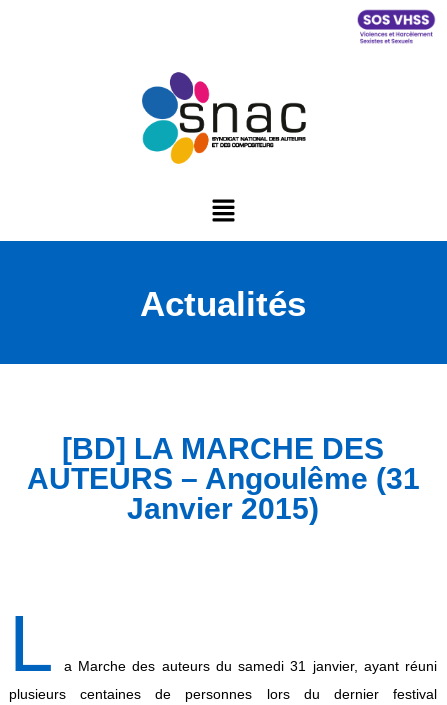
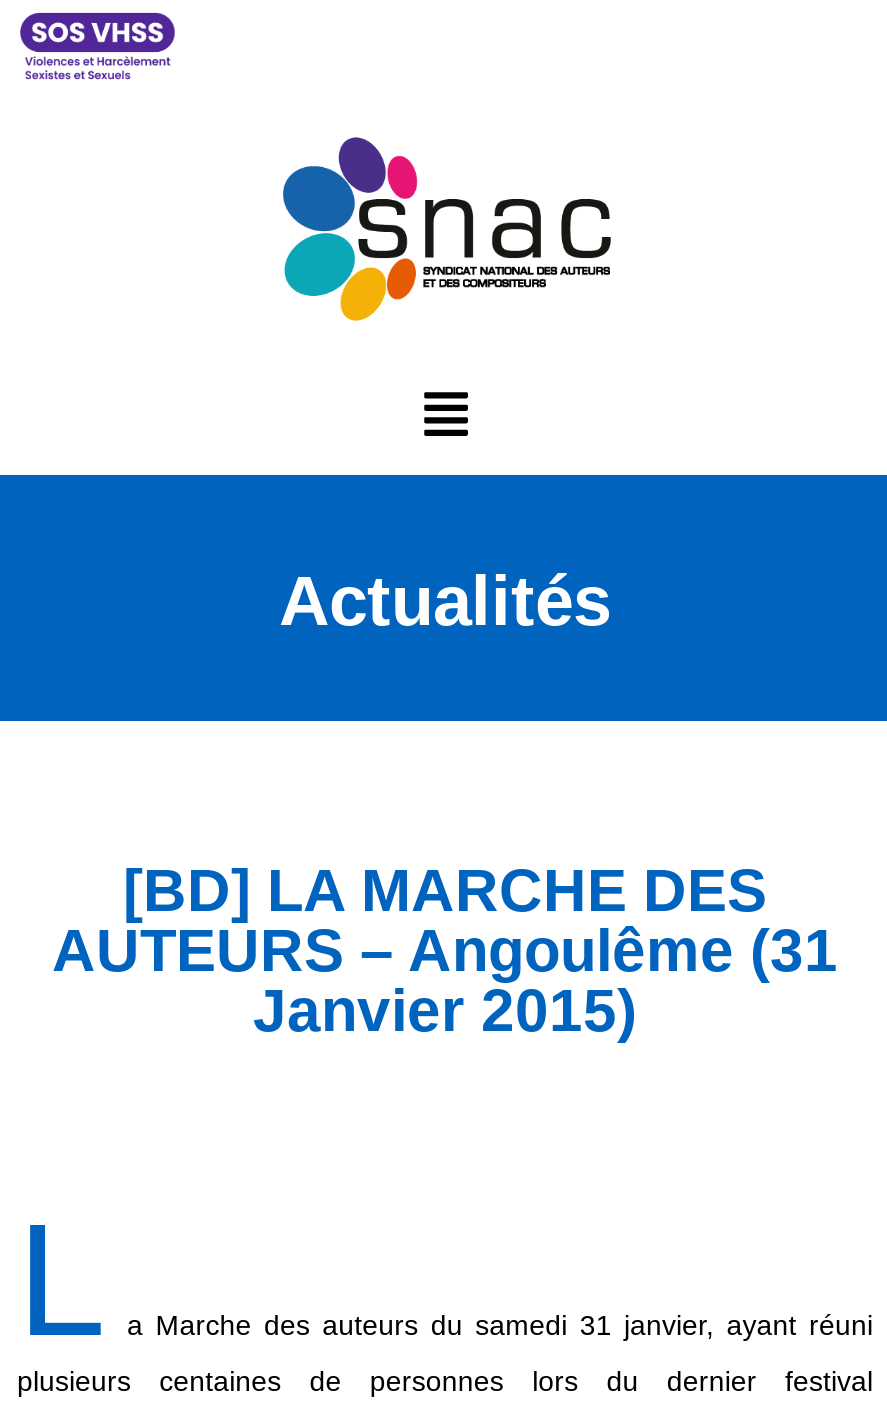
+ [image]

- [image]
